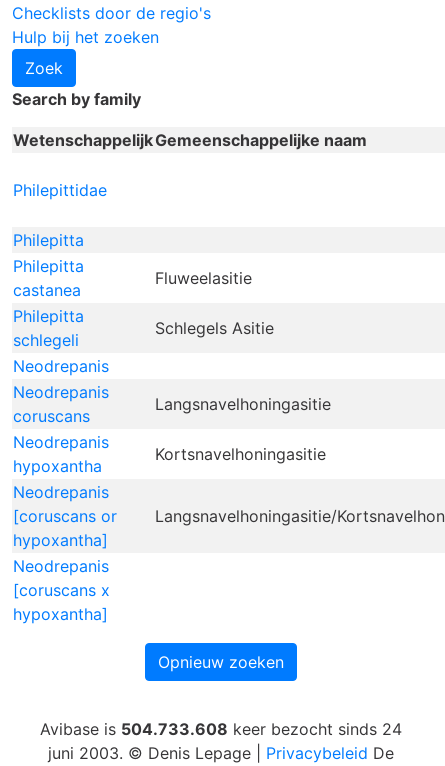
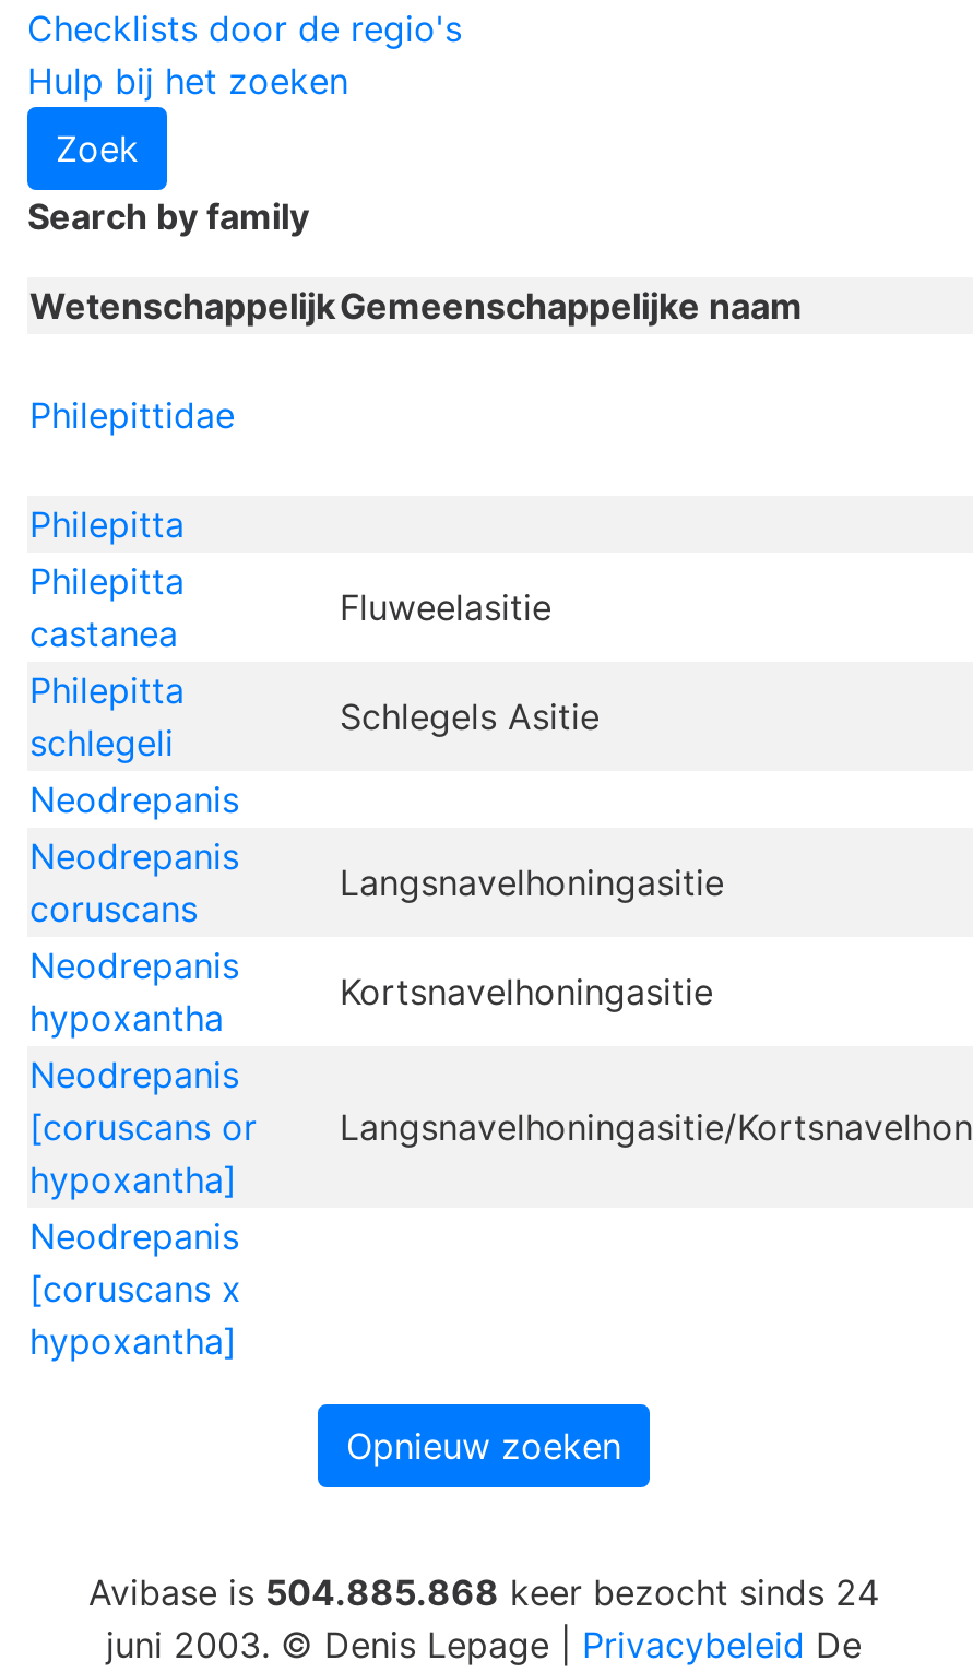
- Avibase is 504.733.608 keer bezocht sinds 24
+ Avibase is 504.885.868 keer bezocht sinds 24
